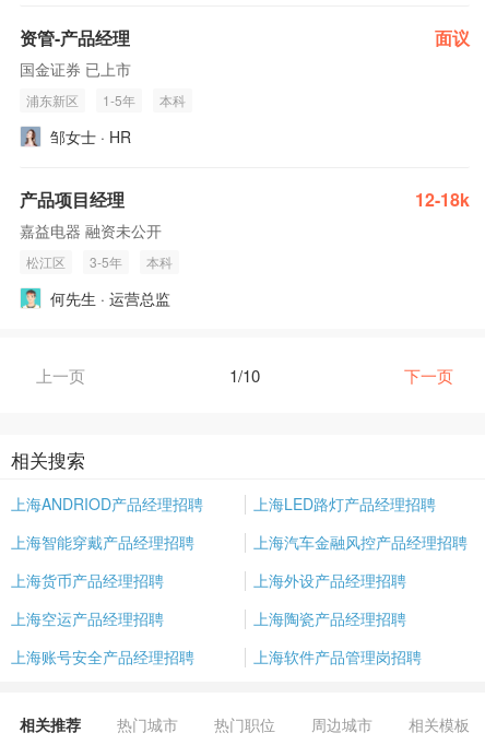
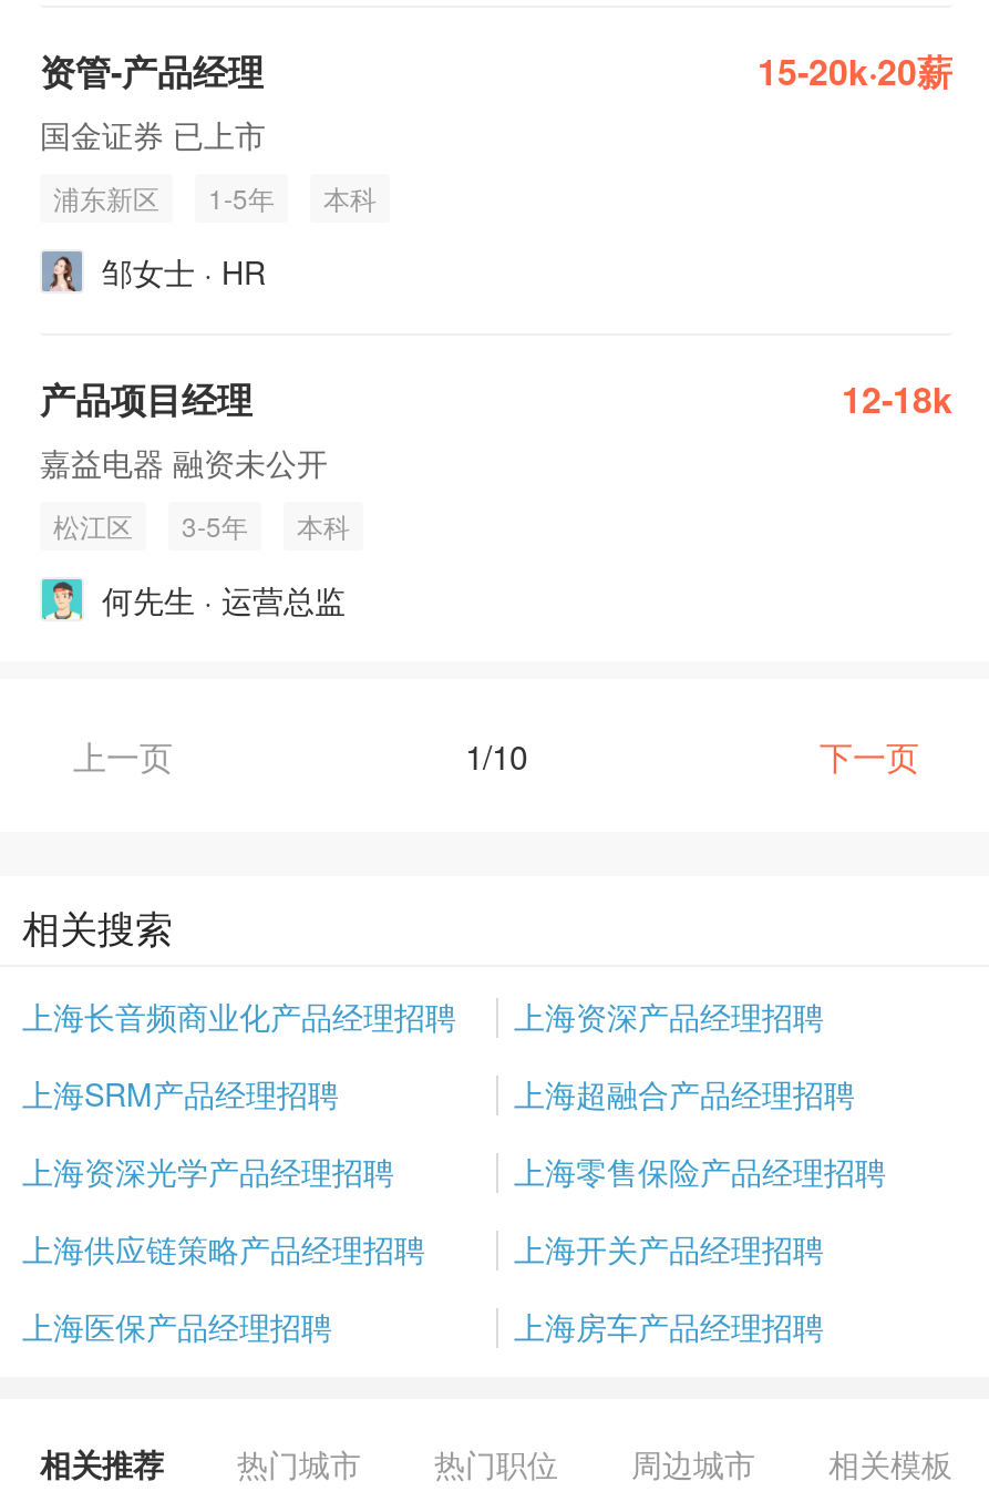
- 面议
+ 15-20k·20薪

- 上海ANDRIOD产品经理招聘
- 上海LED路灯产品经理招聘
+ 上海长音频商业化产品经理招聘
+ 上海资深产品经理招聘

- 上海智能穿戴产品经理招聘
- 上海汽车金融风控产品经理招聘
+ 上海SRM产品经理招聘
+ 上海超融合产品经理招聘

- 上海货币产品经理招聘
- 上海外设产品经理招聘
+ 上海资深光学产品经理招聘
+ 上海零售保险产品经理招聘

- 上海空运产品经理招聘
- 上海陶瓷产品经理招聘
+ 上海供应链策略产品经理招聘
+ 上海开关产品经理招聘

- 上海账号安全产品经理招聘
- 上海软件产品管理岗招聘
+ 上海医保产品经理招聘
+ 上海房车产品经理招聘
